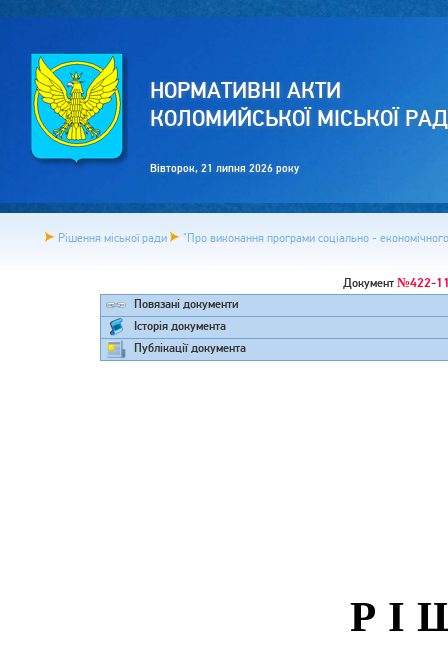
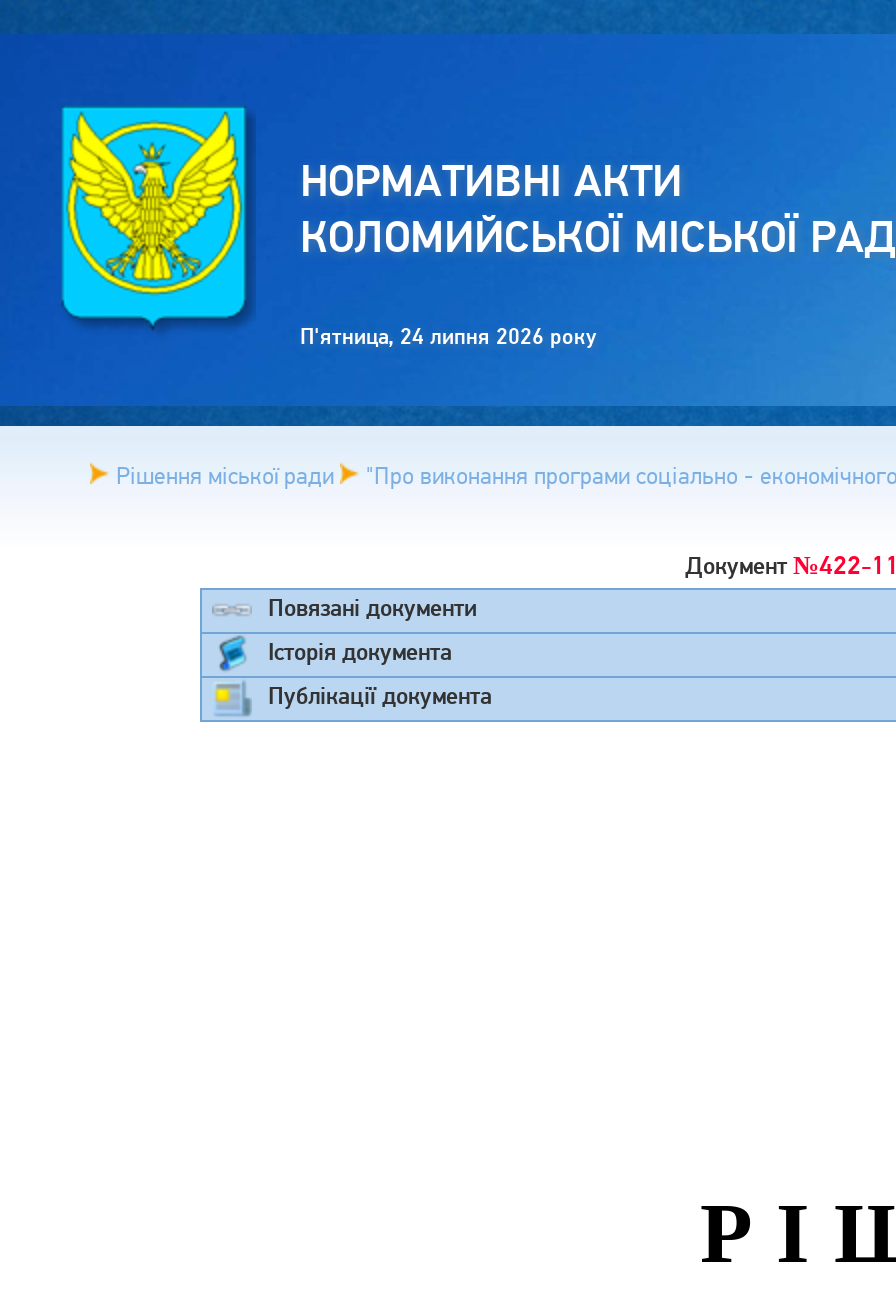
- Вівторок, 21 липня 2026 року
+ П'ятница, 24 липня 2026 року
